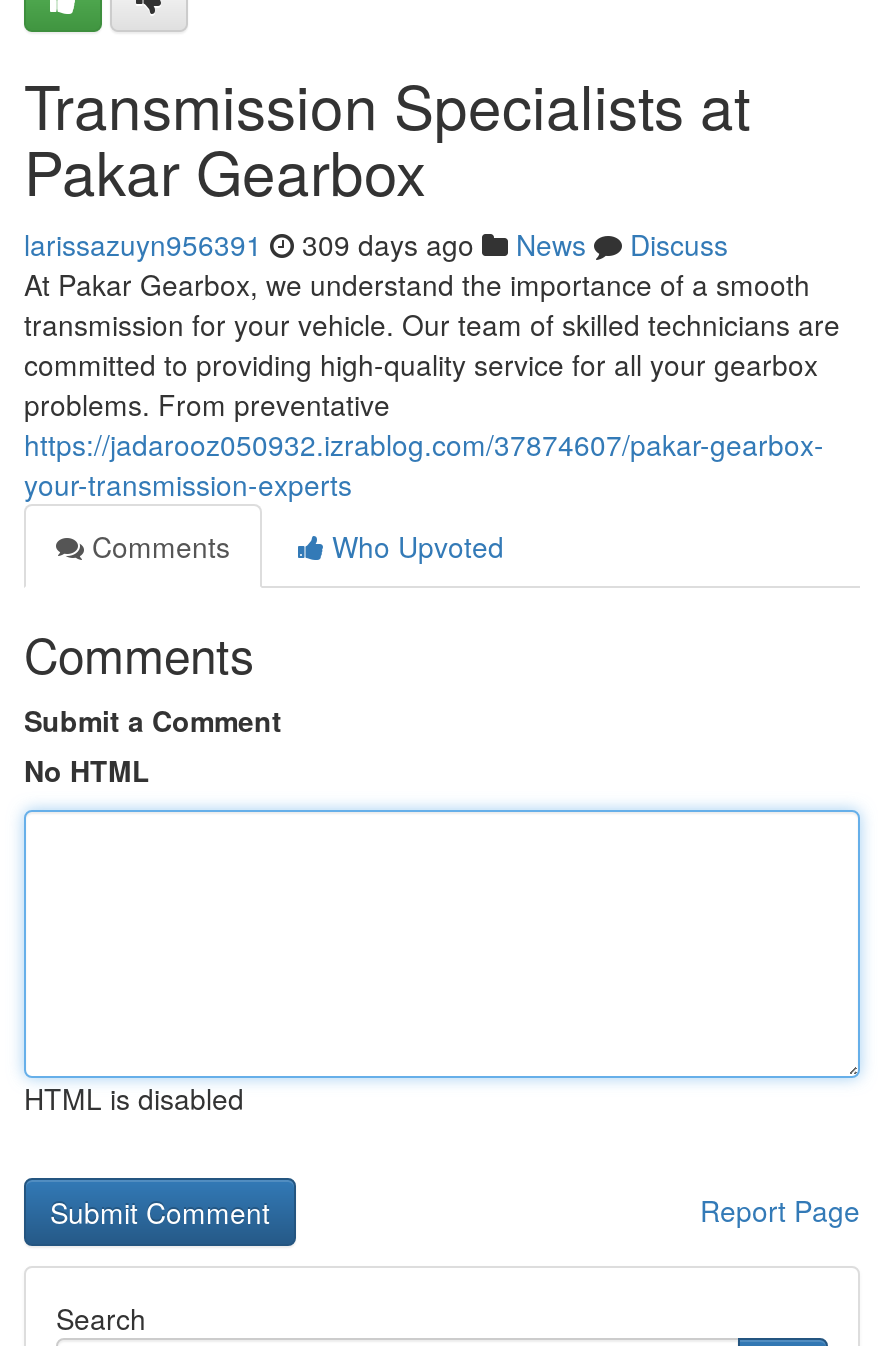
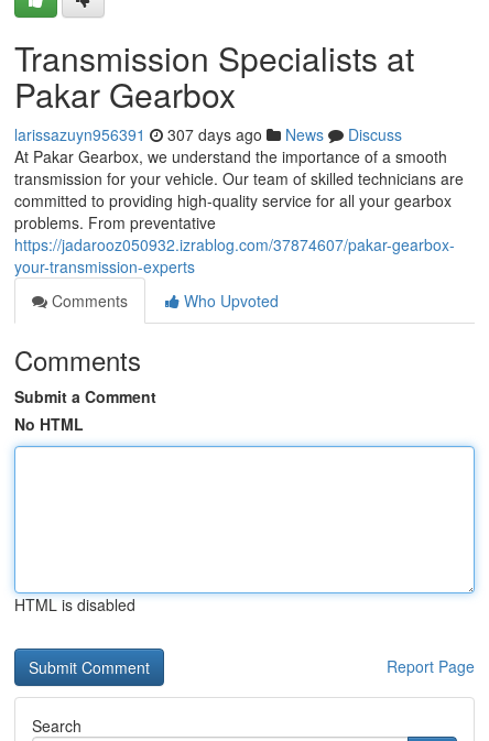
- larissazuyn956391 309 days ago News Discuss
+ larissazuyn956391 307 days ago News Discuss
